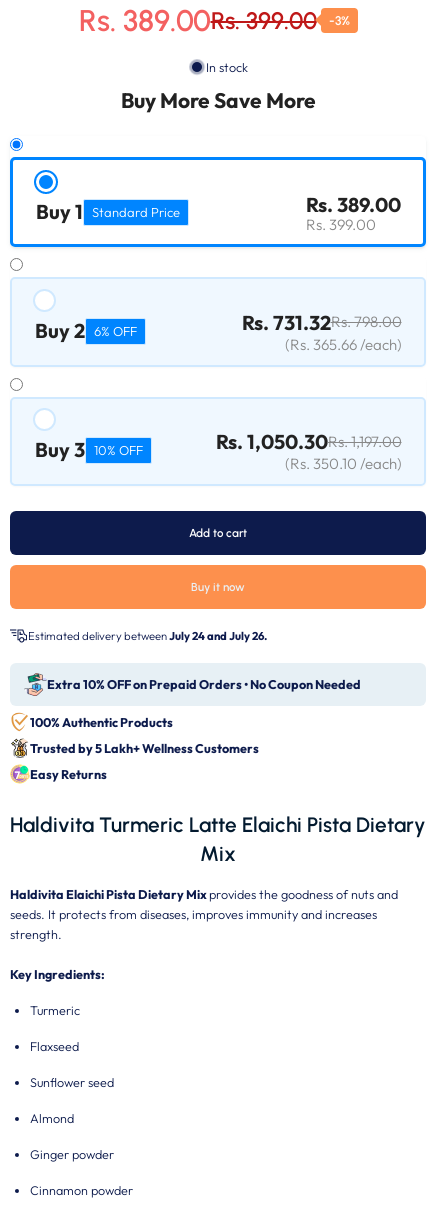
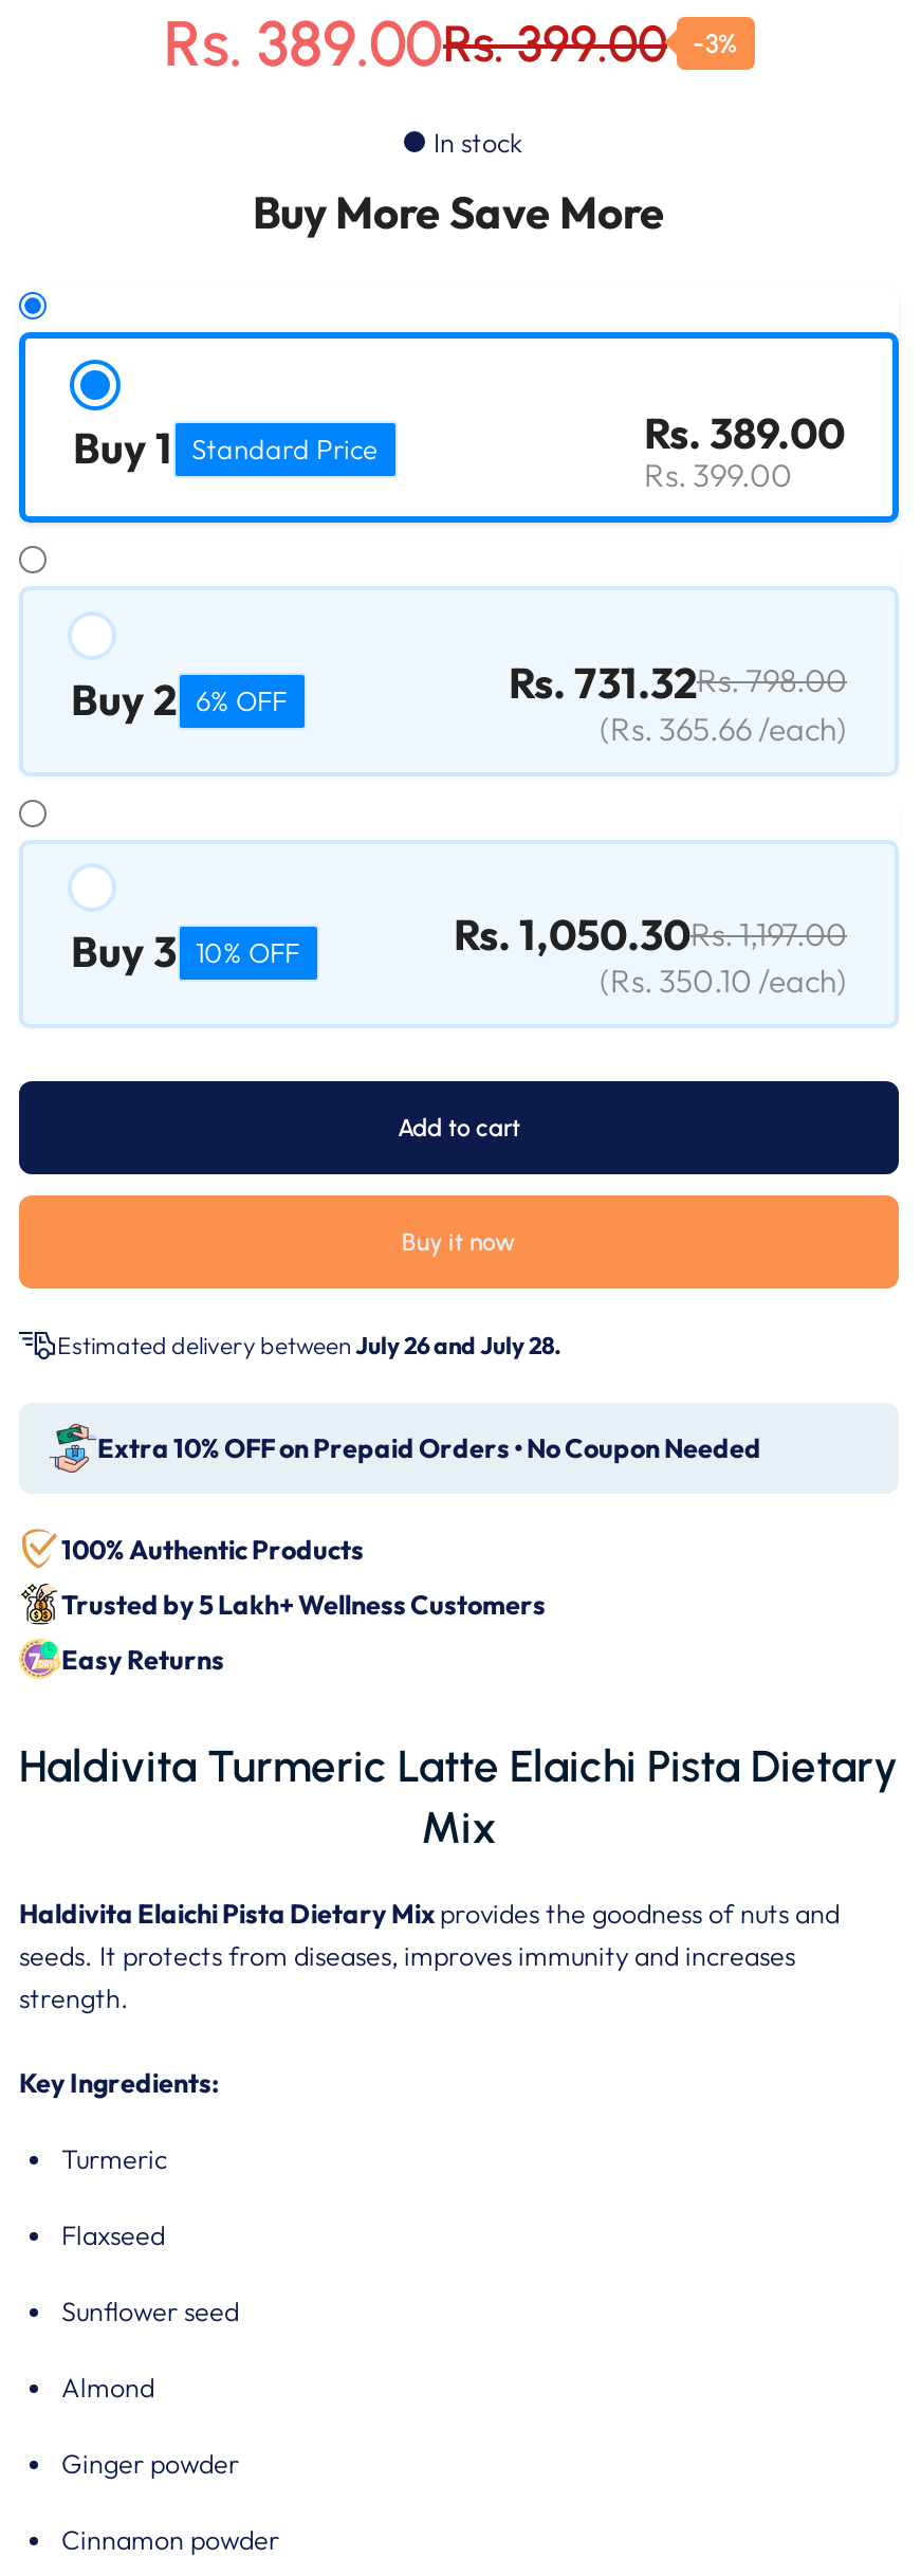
- Estimated delivery between July 24 and July 26.
+ Estimated delivery between July 26 and July 28.
